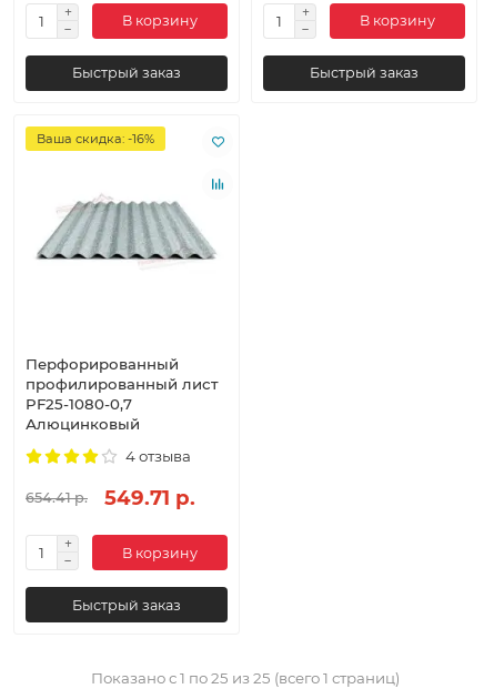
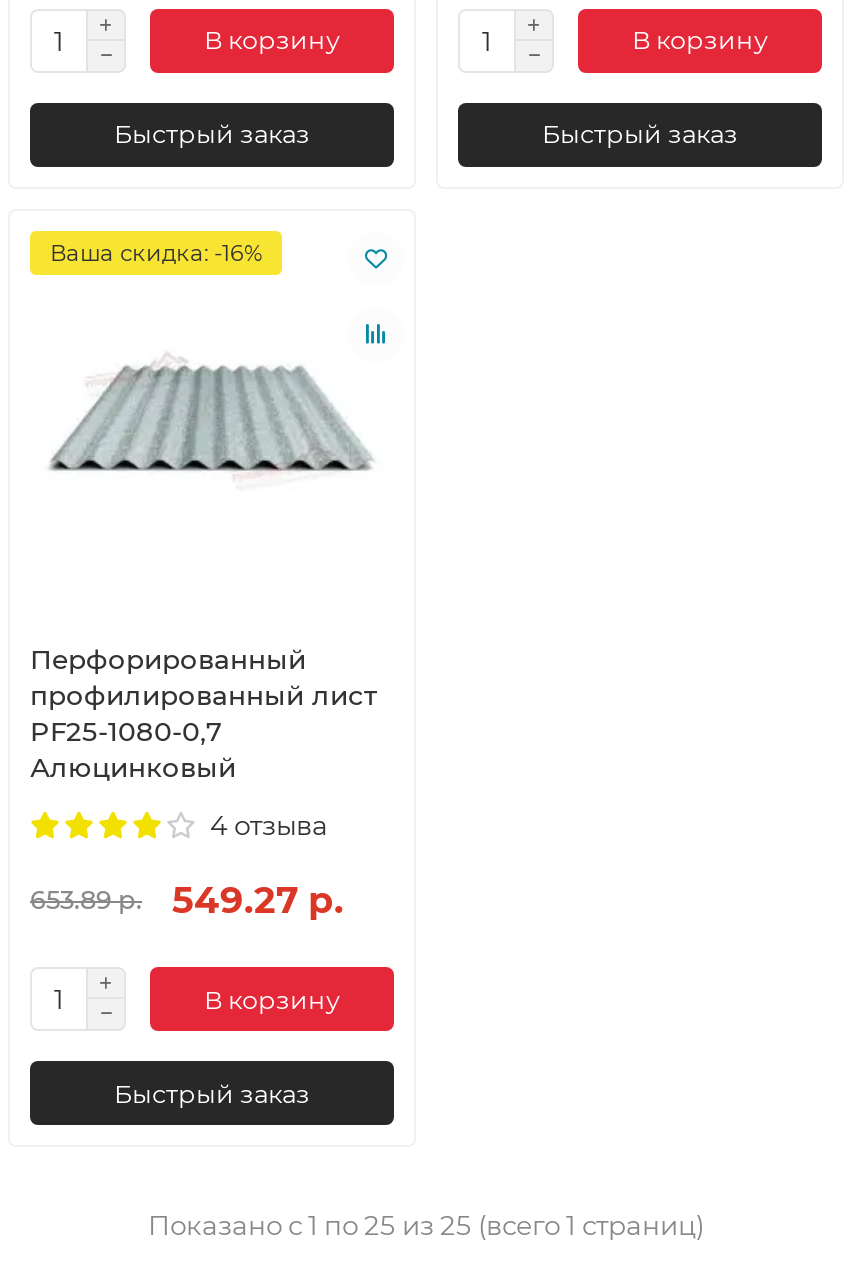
- 654.41 р.
+ 653.89 р.

- 549.71 р.
+ 549.27 р.
